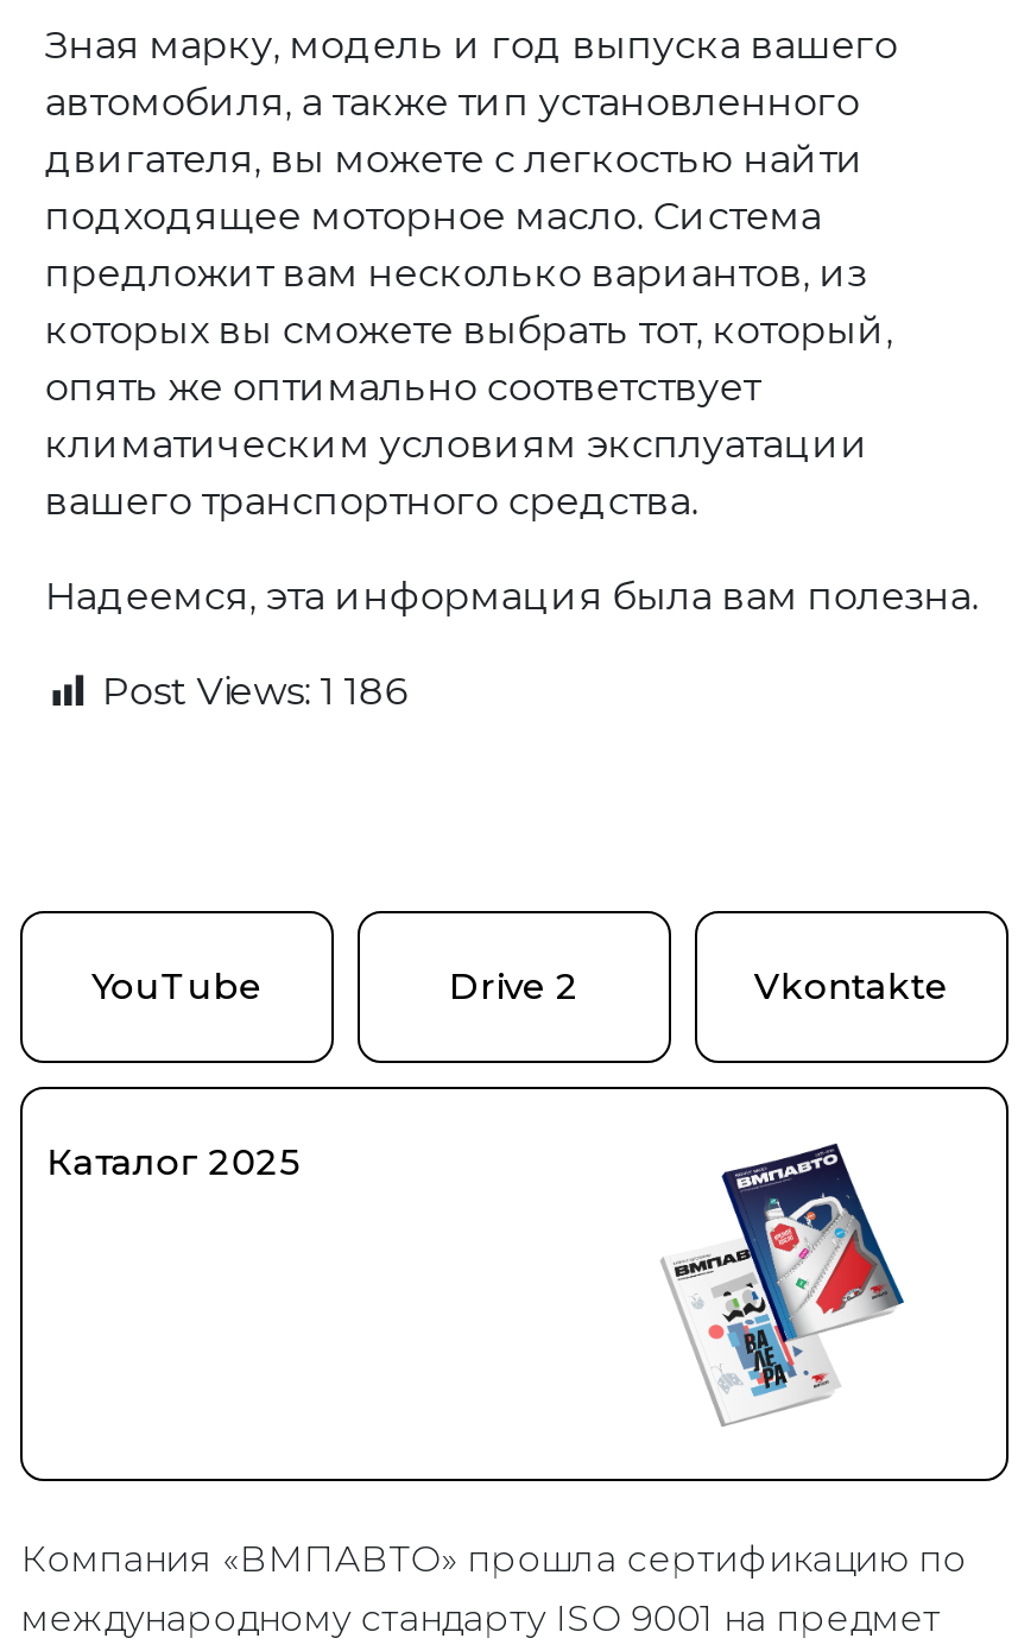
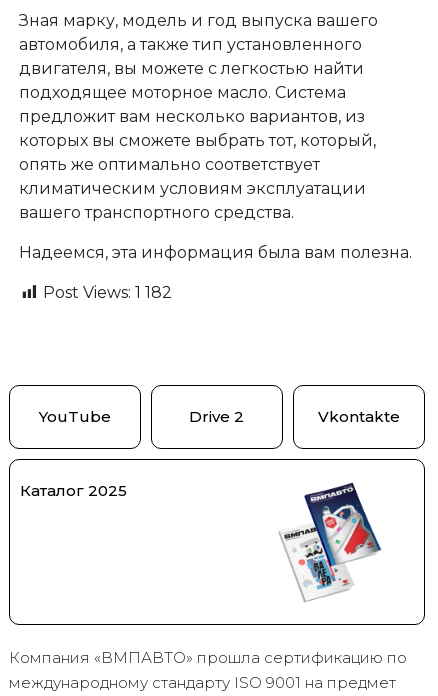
- Post Views: 1 186
+ Post Views: 1 182
